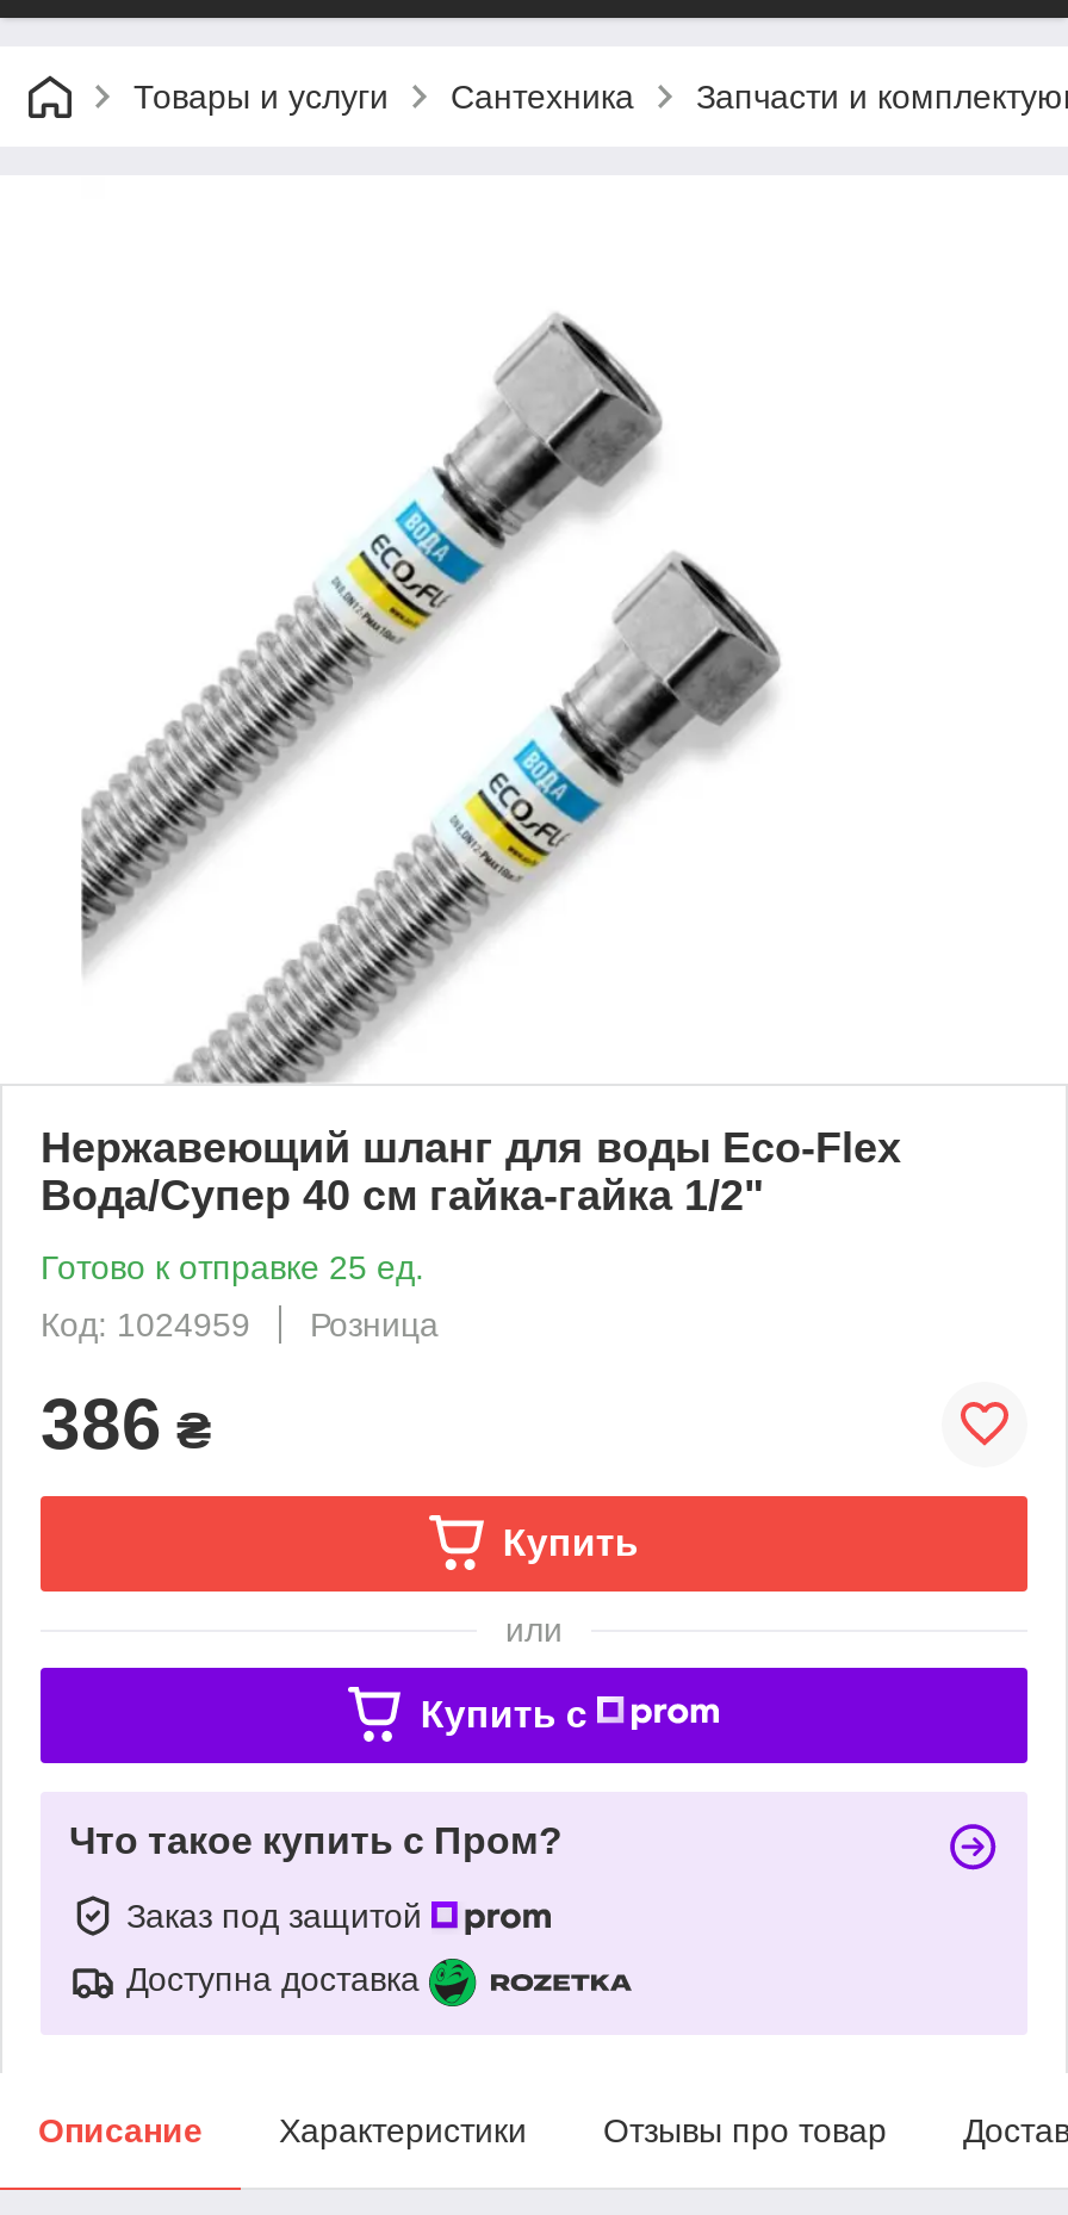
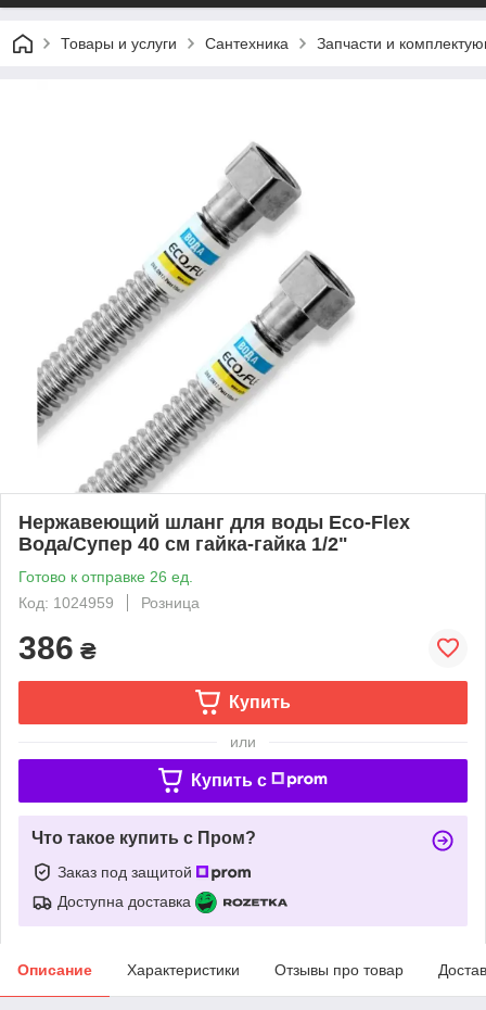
- Готово к отправке 25 ед.
+ Готово к отправке 26 ед.
